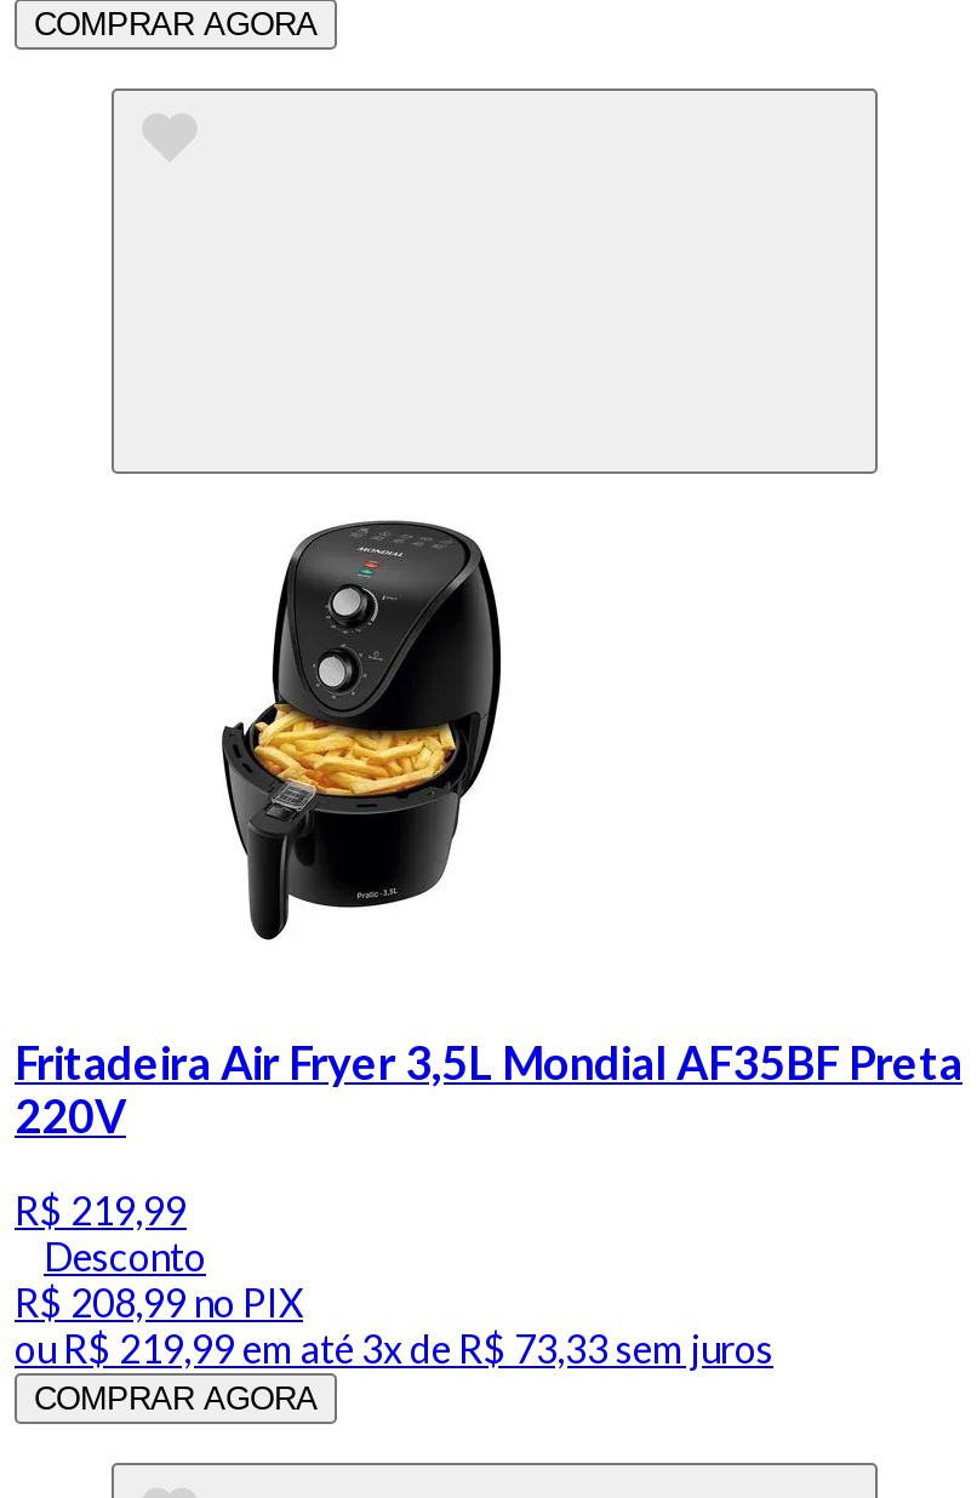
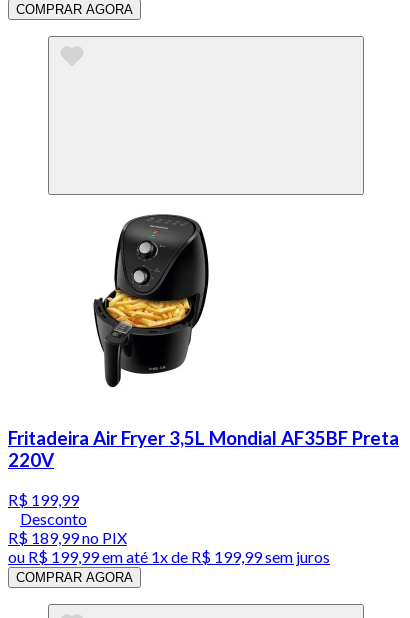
- R$ 219,99
+ R$ 199,99

- R$ 208,99 no PIX
+ R$ 189,99 no PIX

- ou R$ 219,99 em até 3x de R$ 73,33 sem juros
+ ou R$ 199,99 em até 1x de R$ 199,99 sem juros
